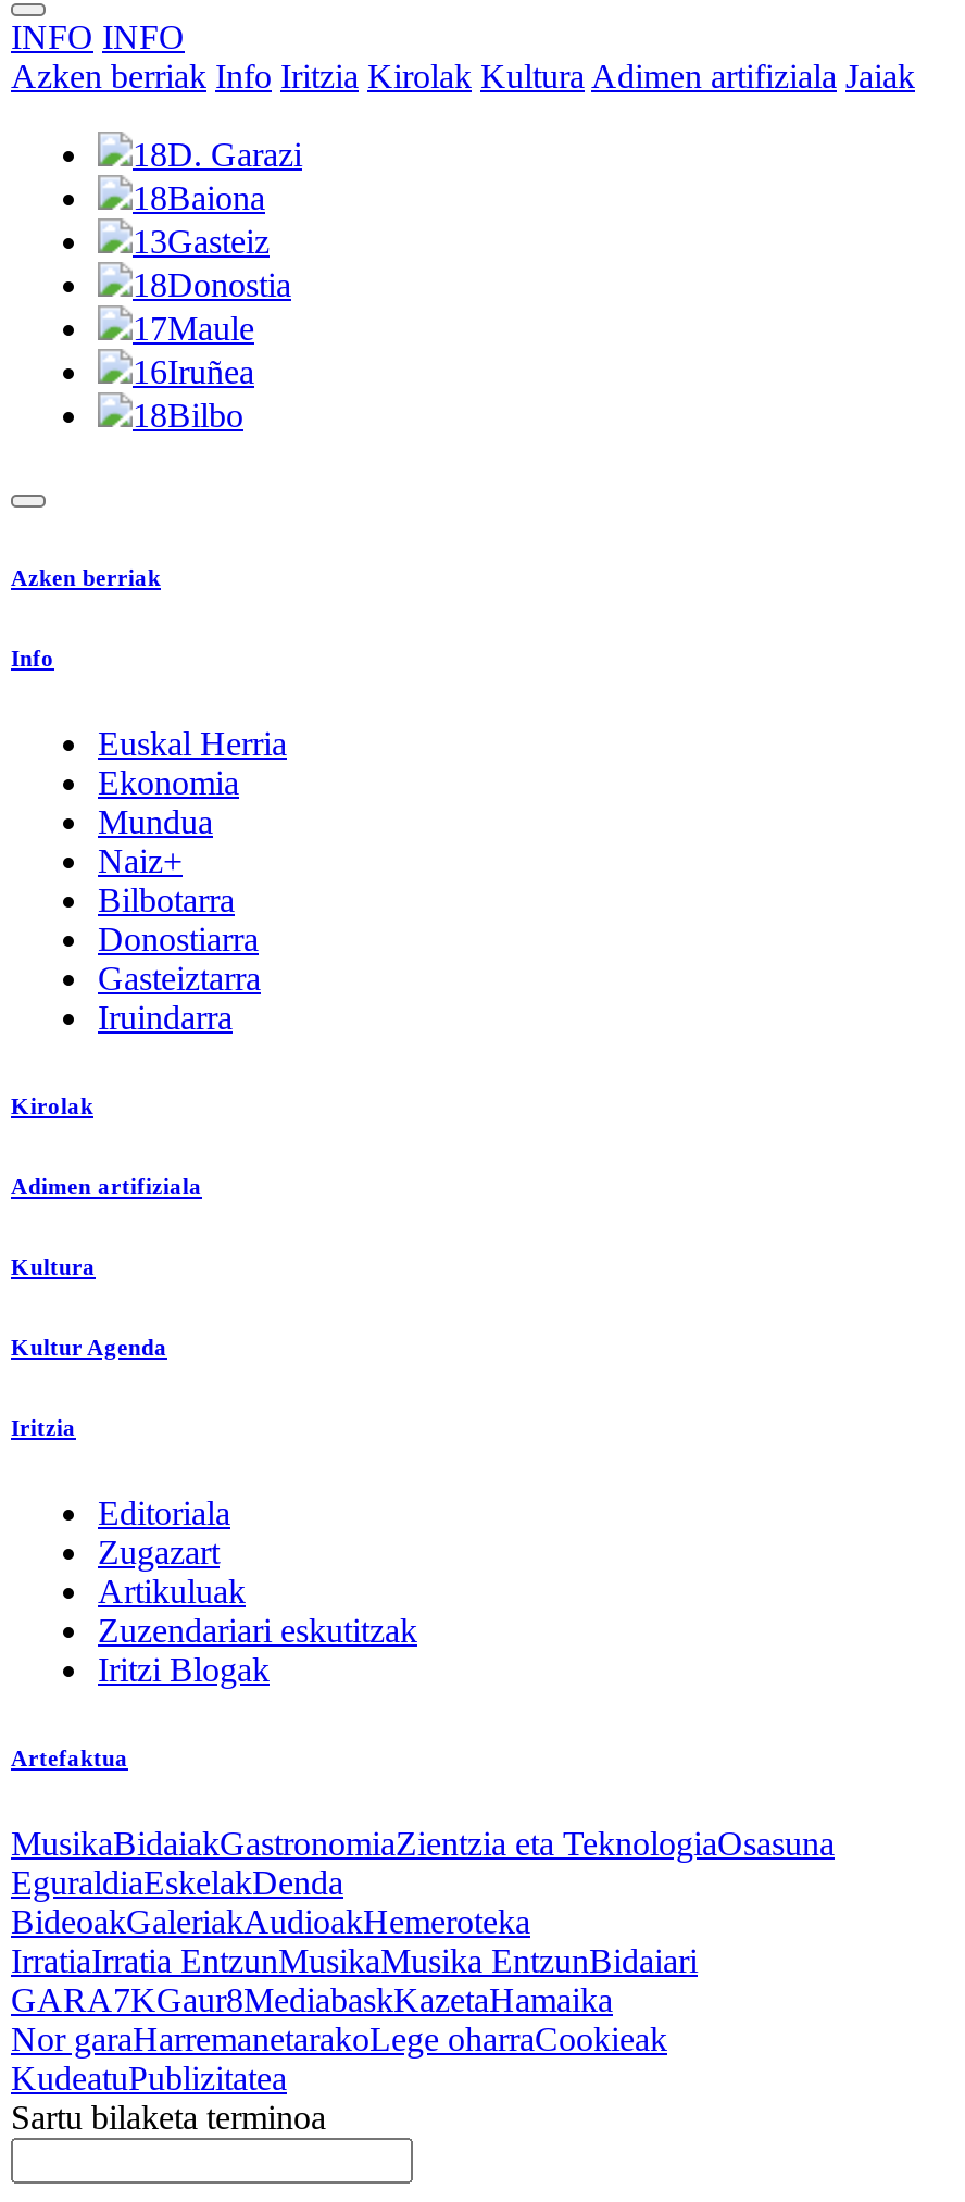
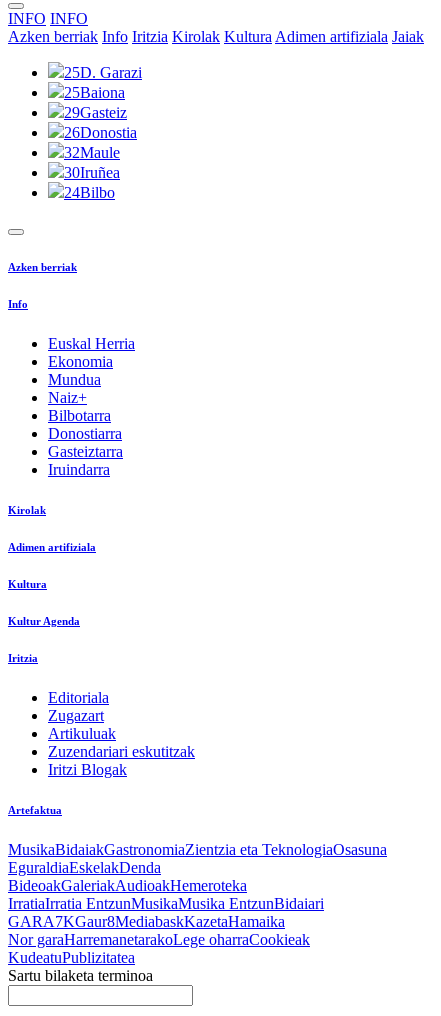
- 18D. Garazi
+ 25D. Garazi

- 18Baiona
+ 25Baiona

- 13Gasteiz
+ 29Gasteiz

- 18Donostia
+ 26Donostia

- 17Maule
+ 32Maule

- 16Iruñea
+ 30Iruñea

- 18Bilbo
+ 24Bilbo
